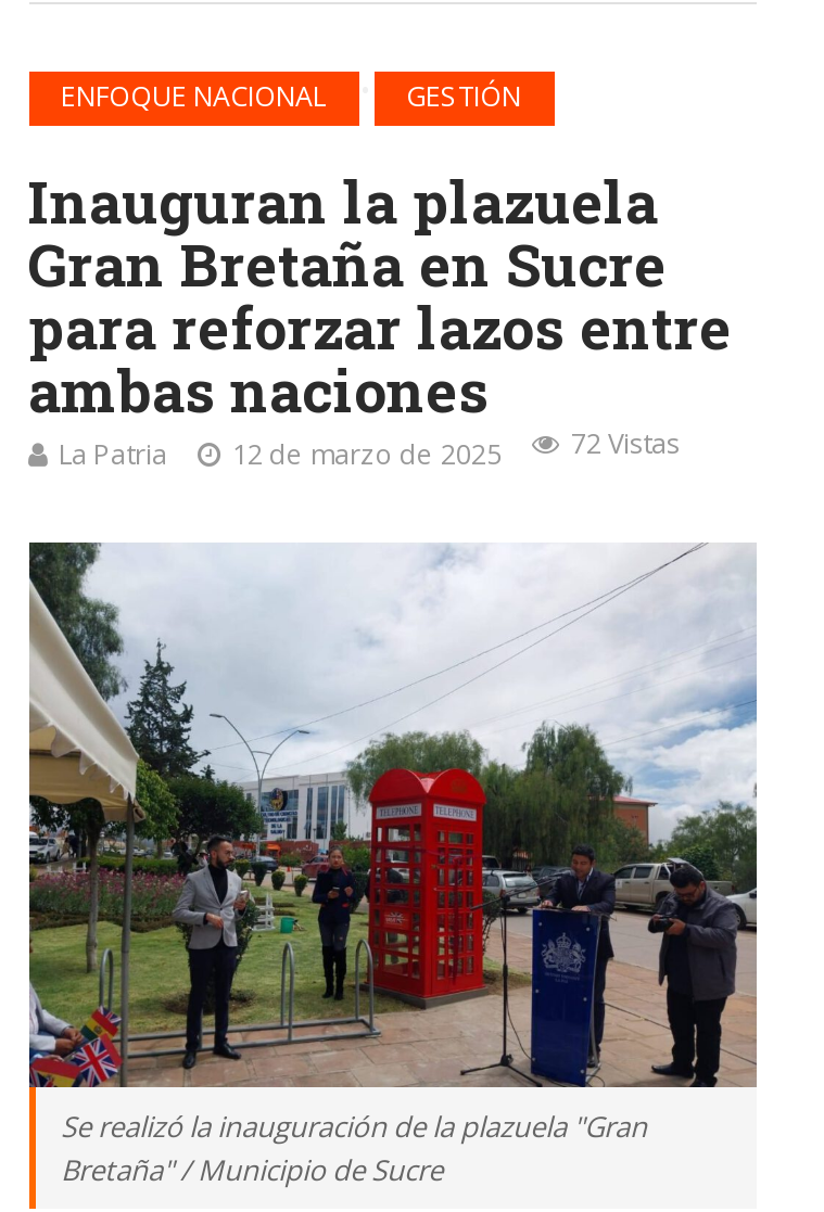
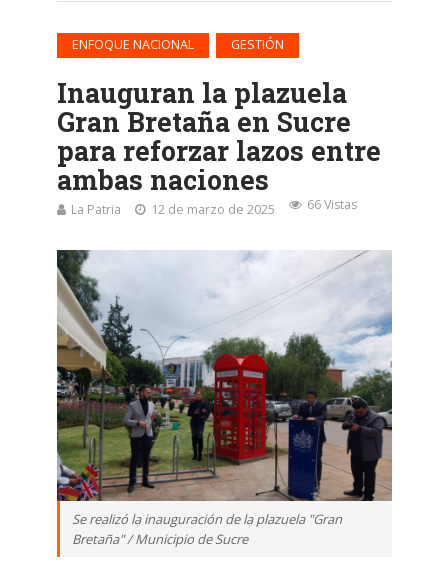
- La Patria 12 de marzo de 2025 72 Vistas
+ La Patria 12 de marzo de 2025 66 Vistas
